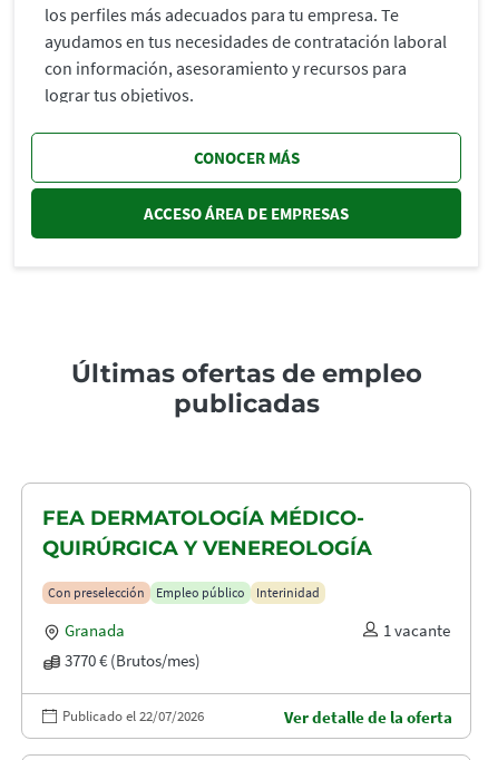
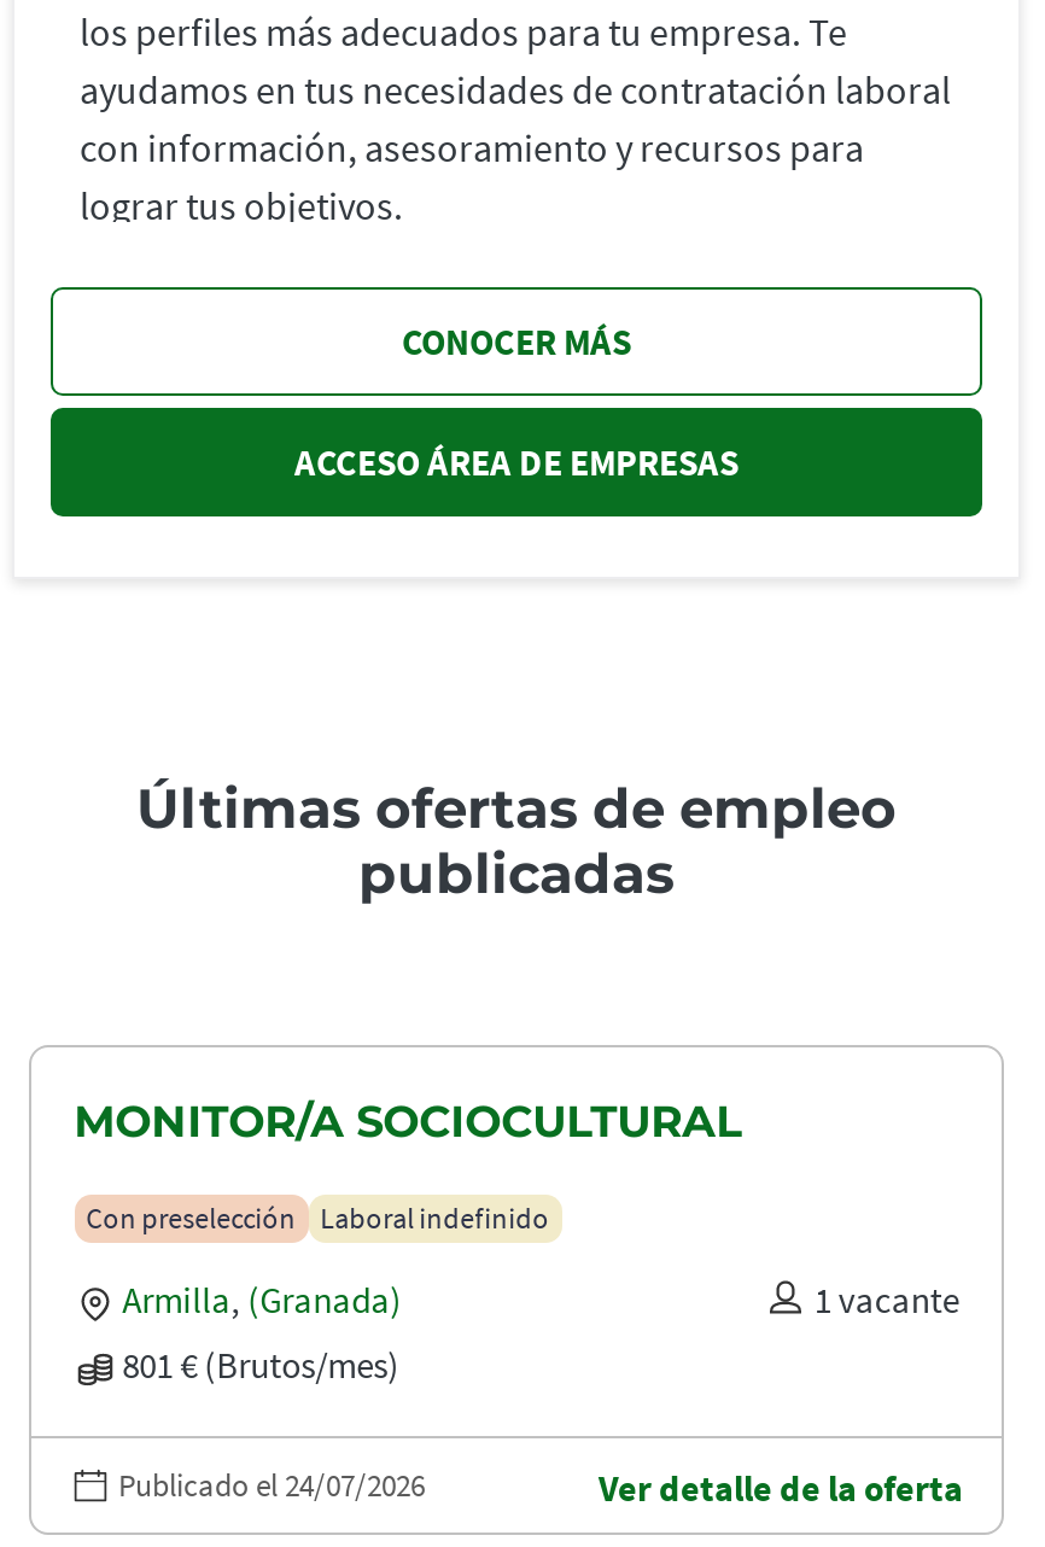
- FEA DERMATOLOGÍA MÉDICO-
- QUIRÚRGICA Y VENEREOLOGÍA
+ MONITOR/A SOCIOCULTURAL

- Empleo público
- Interinidad
+ Laboral indefinido

- Granada
+ Armilla, (Granada)

- 3770 € (Brutos/mes)
+ 801 € (Brutos/mes)

- Publicado el 22/07/2026
+ Publicado el 24/07/2026
